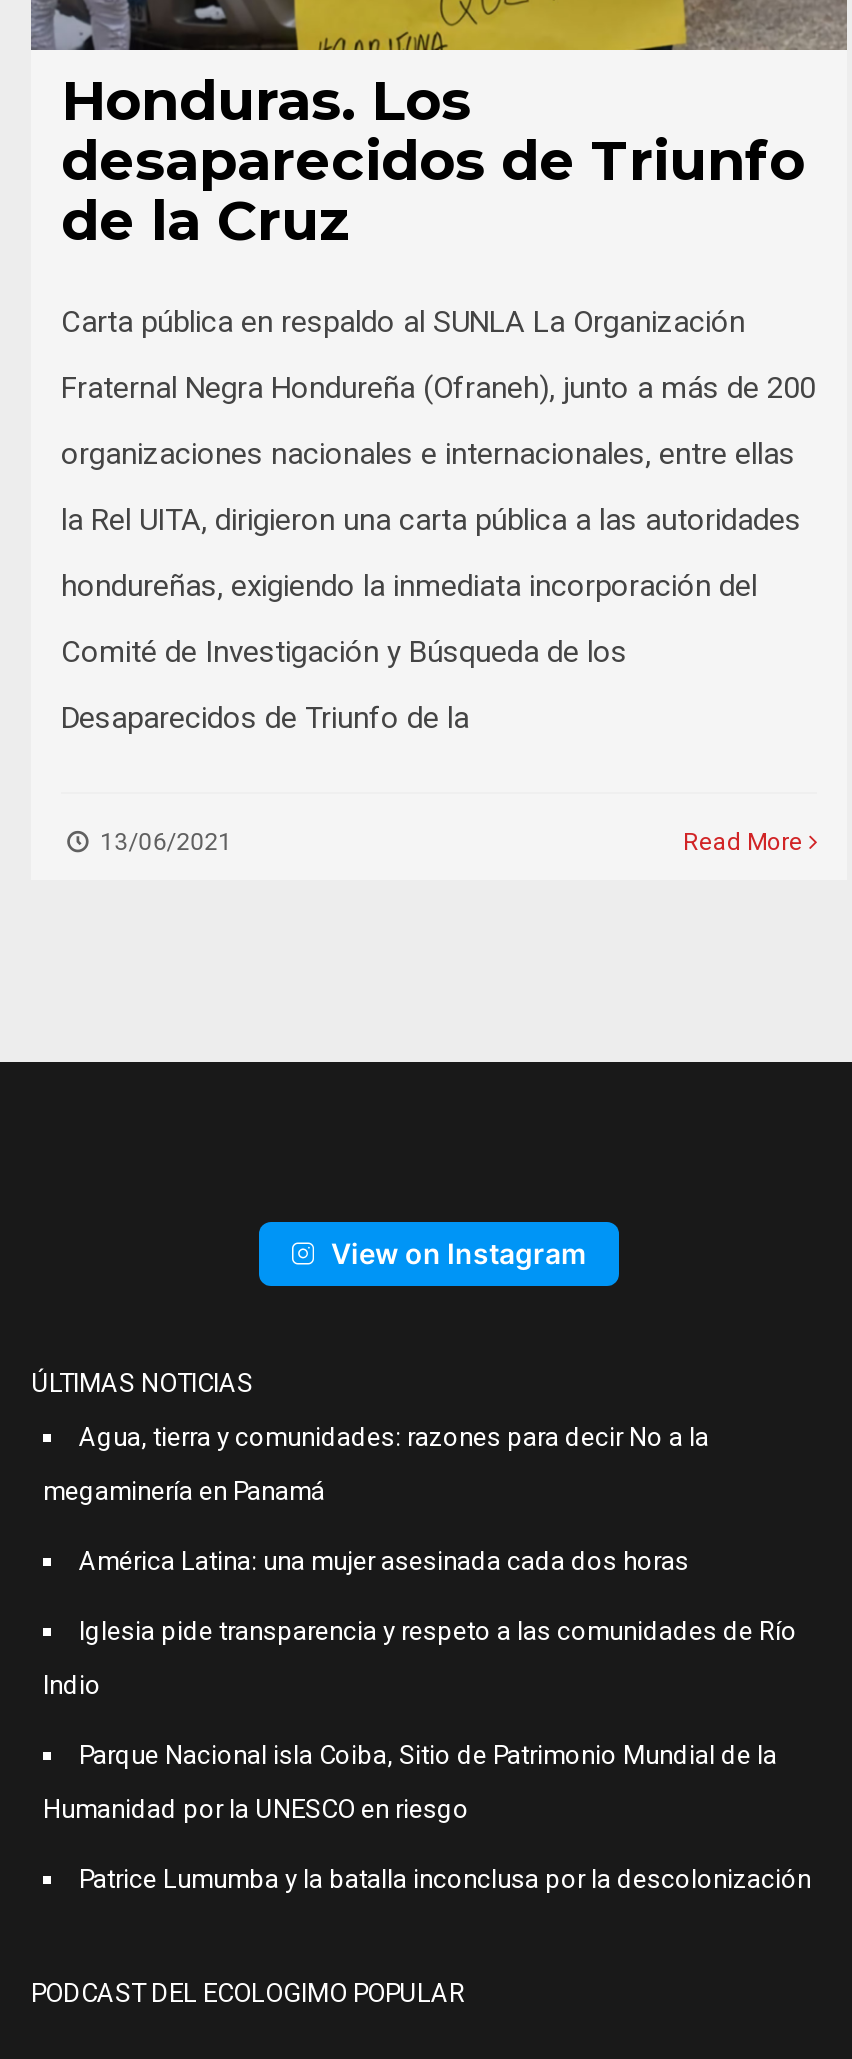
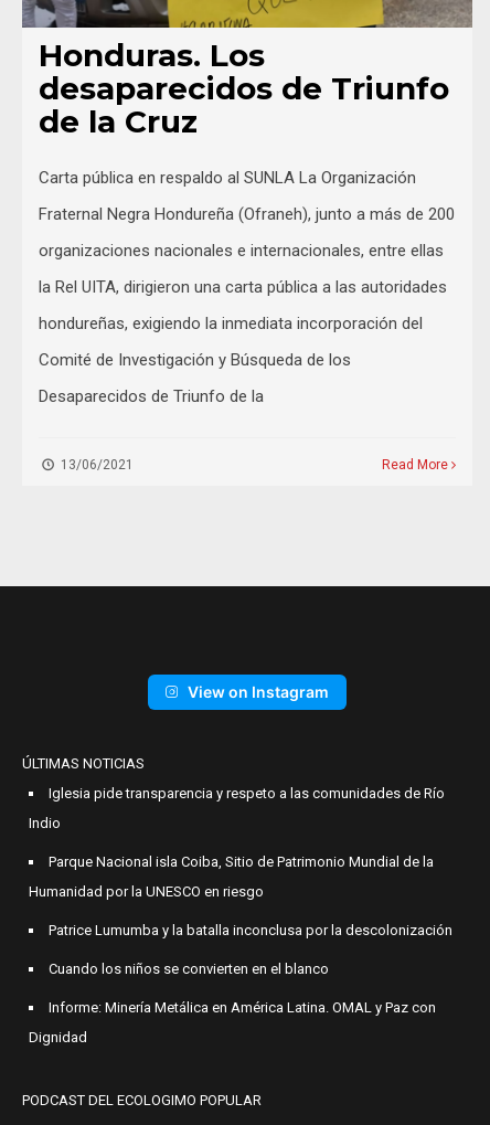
- Agua, tierra y comunidades: razones para decir No a la
- megaminería en Panamá
- América Latina: una mujer asesinada cada dos horas

moved up: Iglesia pide transparencia y respeto a las comunidades de Río | Indio | Parque Nacional isla Coiba, Sitio de Patrimonio Mundial de la | Humanidad por la UNESCO en riesgo | Patrice Lumumba y la batalla inconclusa por la descolonización

+ Cuando los niños se convierten en el blanco
+ Informe: Minería Metálica en América Latina. OMAL y Paz con
+ Dignidad
